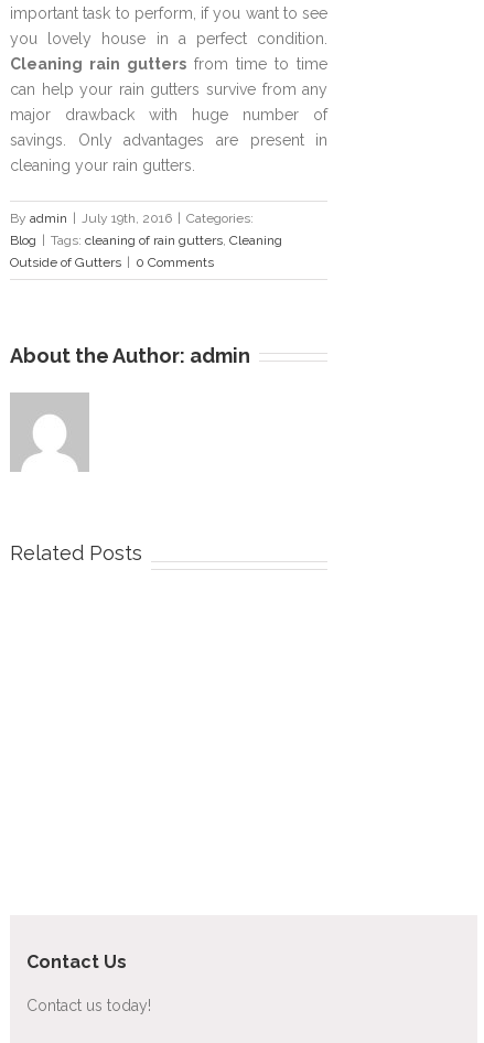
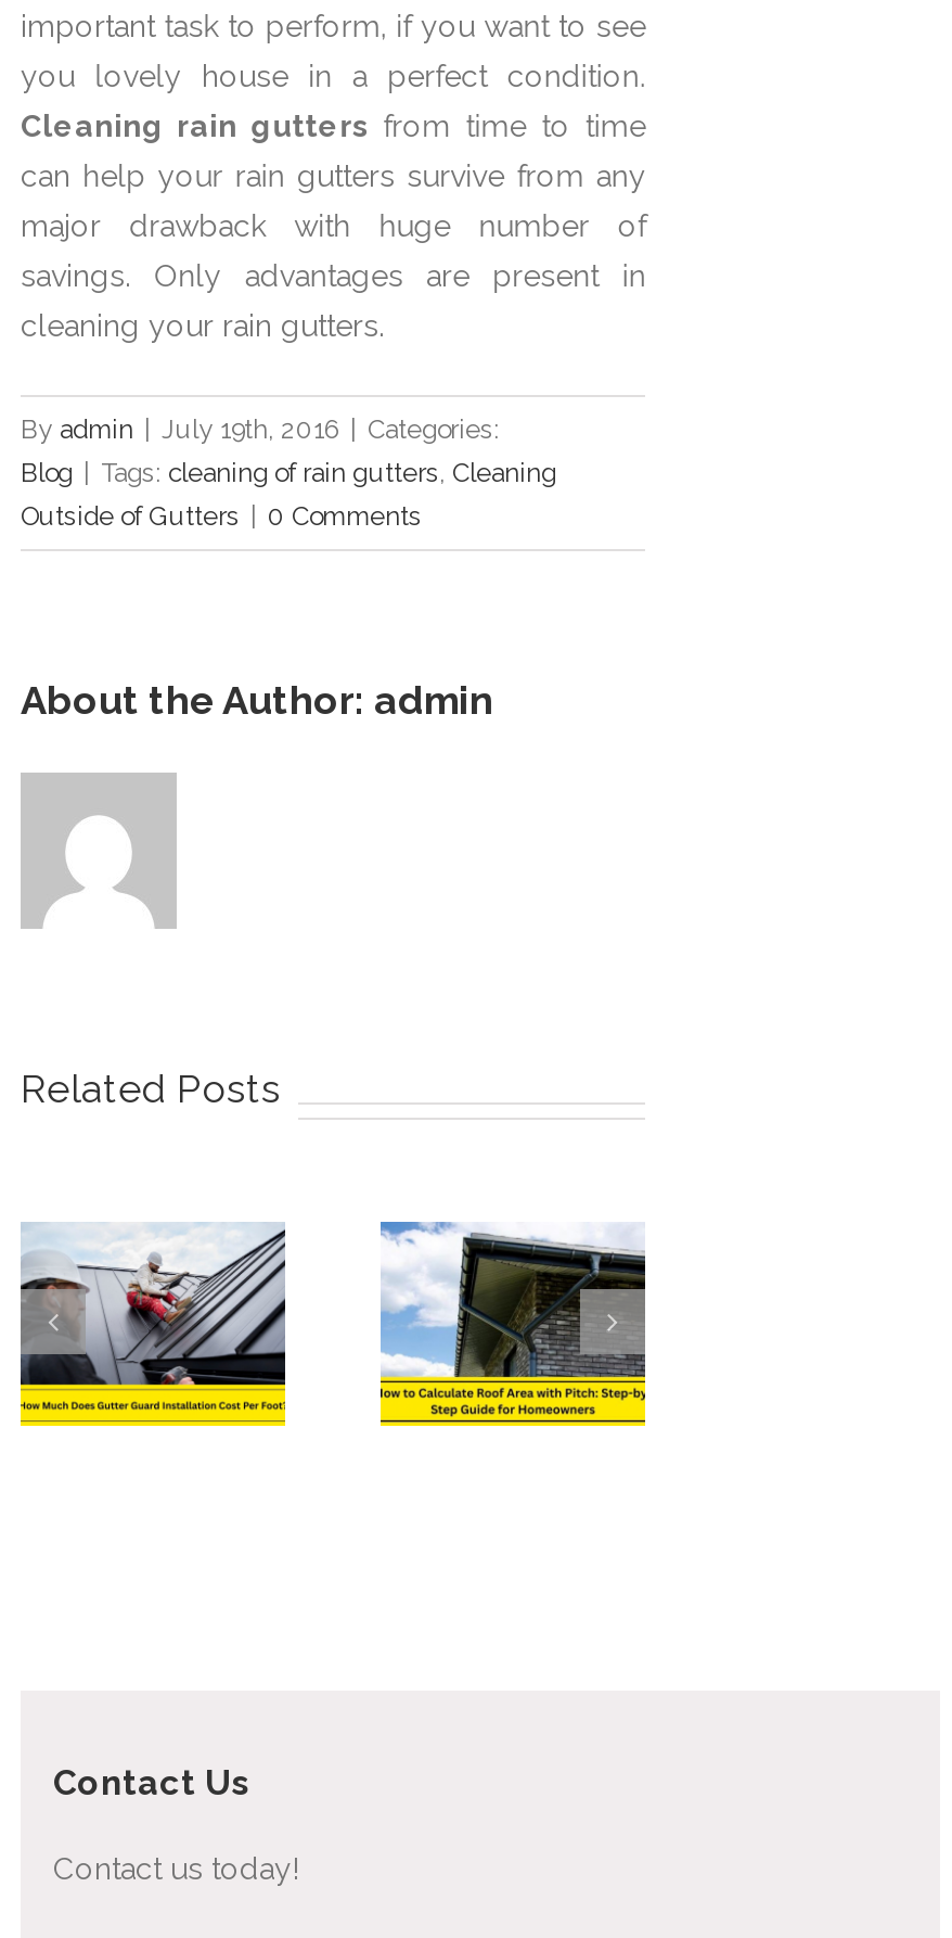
+ [image]

+ [image]
